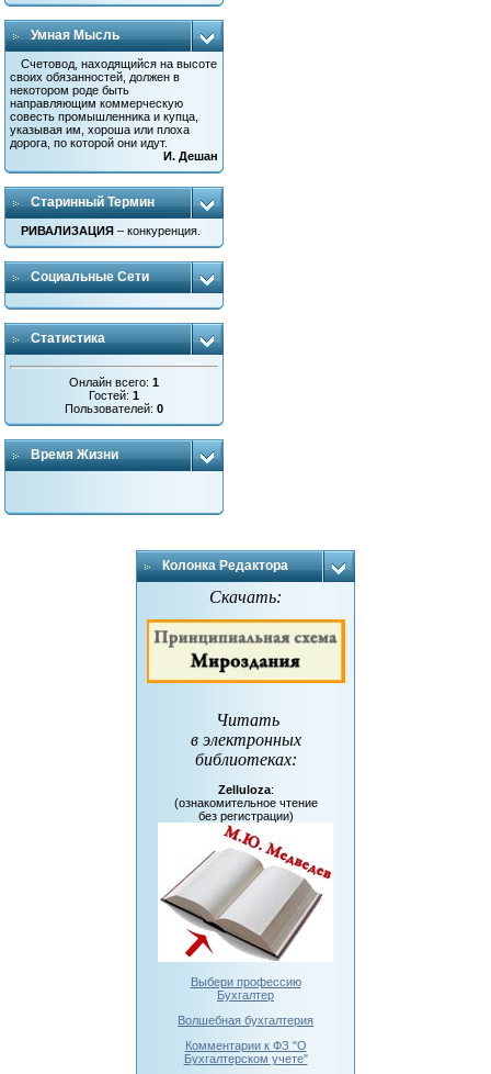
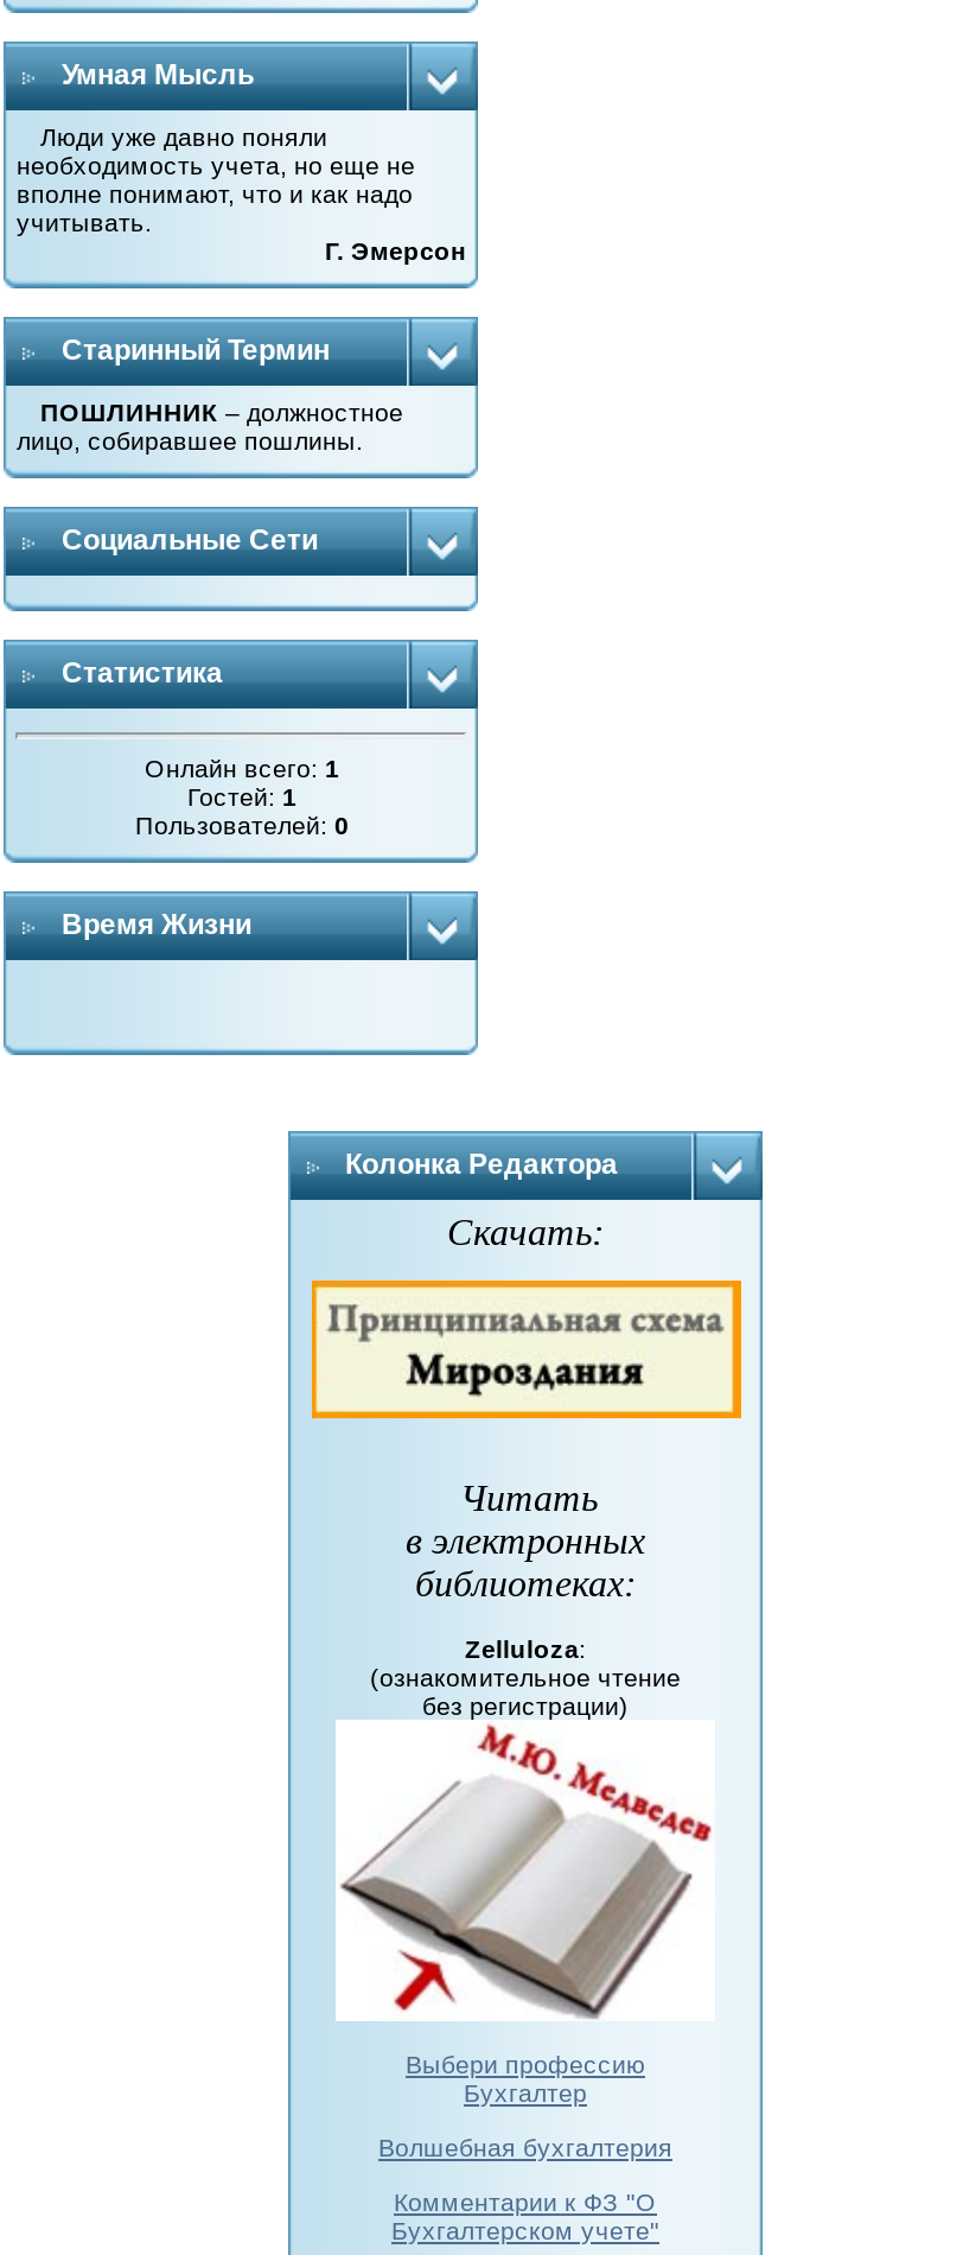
- Счетовод, находящийся на высоте
- своих обязанностей, должен в
- некотором роде быть
- направляющим коммерческую
- совесть промышленника и купца,
- указывая им, хороша или плоха
- дорога, по которой они идут.
- И. Дешан
+ Люди уже давно поняли
+ необходимость учета, но еще не
+ вполне понимают, что и как надо
+ учитывать.
+ Г. Эмерсон

- РИВАЛИЗАЦИЯ – конкуренция.
+ ПОШЛИННИК – должностное
+ лицо, собиравшее пошлины.
